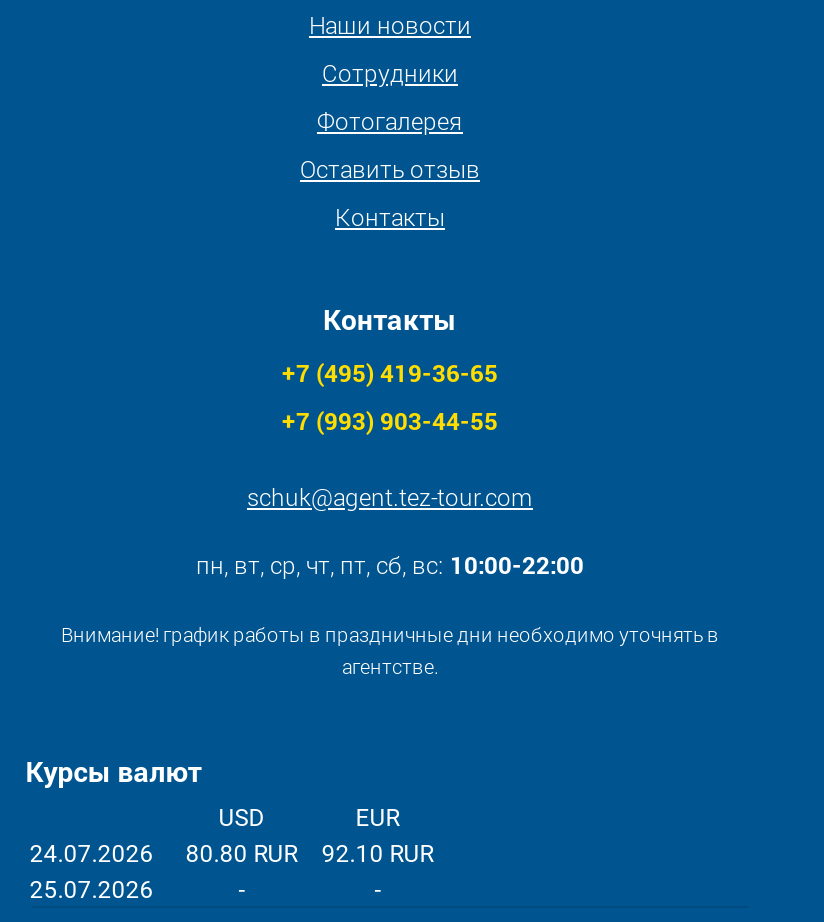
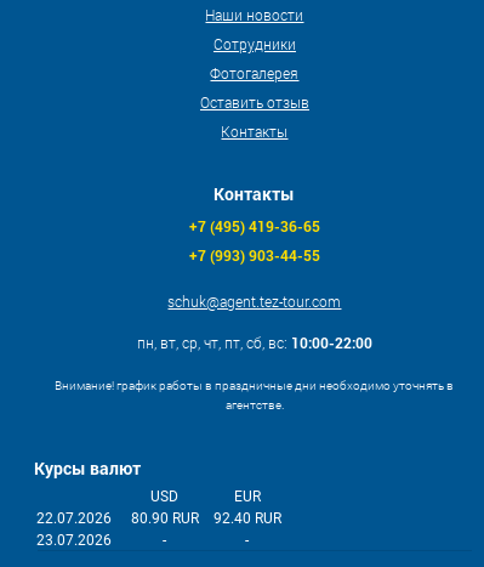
- 24.07.2026
+ 22.07.2026

- 80.80 RUR
+ 80.90 RUR

- 92.10 RUR
+ 92.40 RUR

- 25.07.2026
+ 23.07.2026
